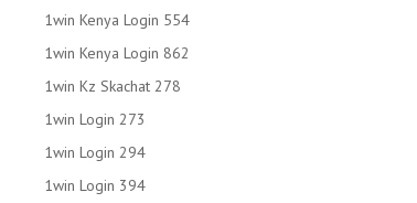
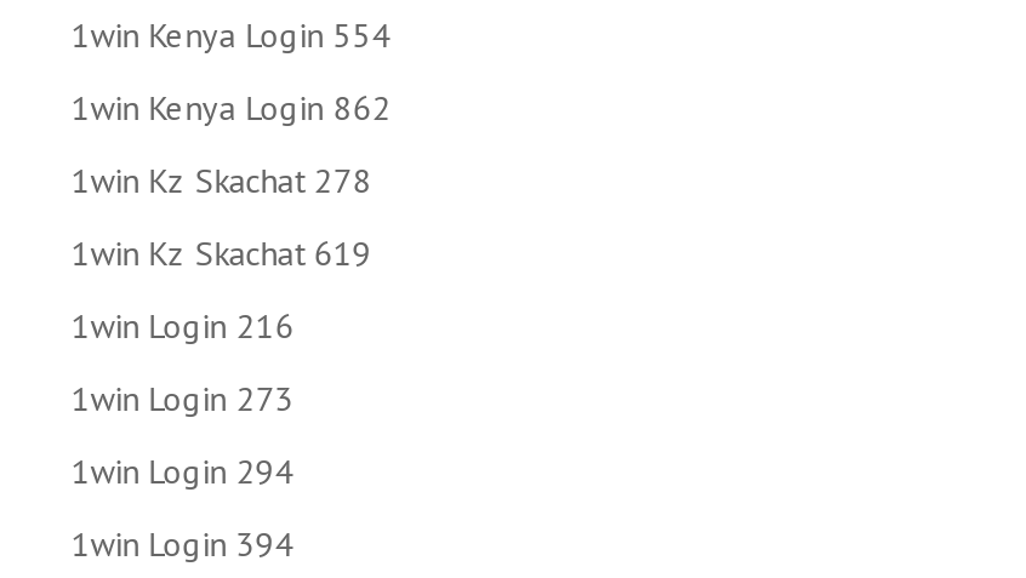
+ 1win Kz Skachat 619
+ 1win Login 216
